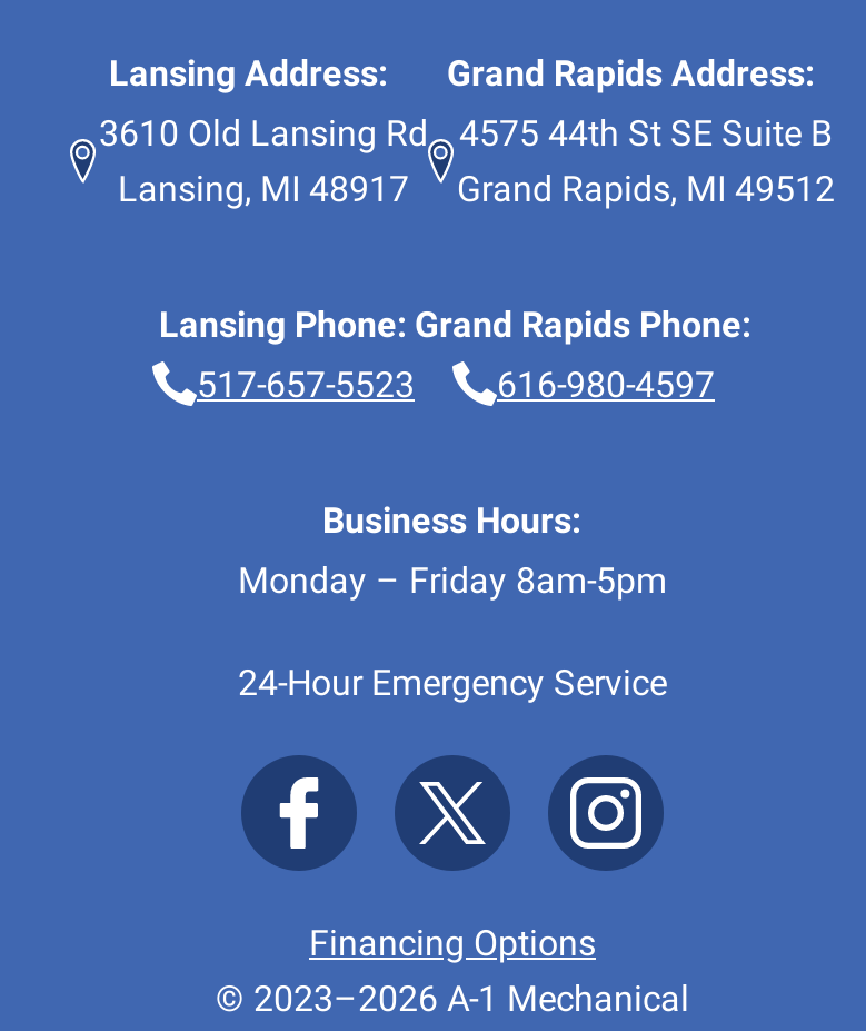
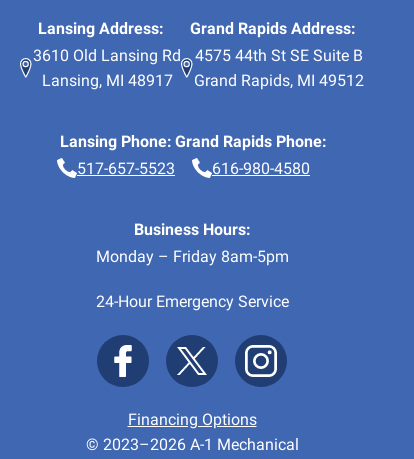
- 616-980-4597
+ 616-980-4580
